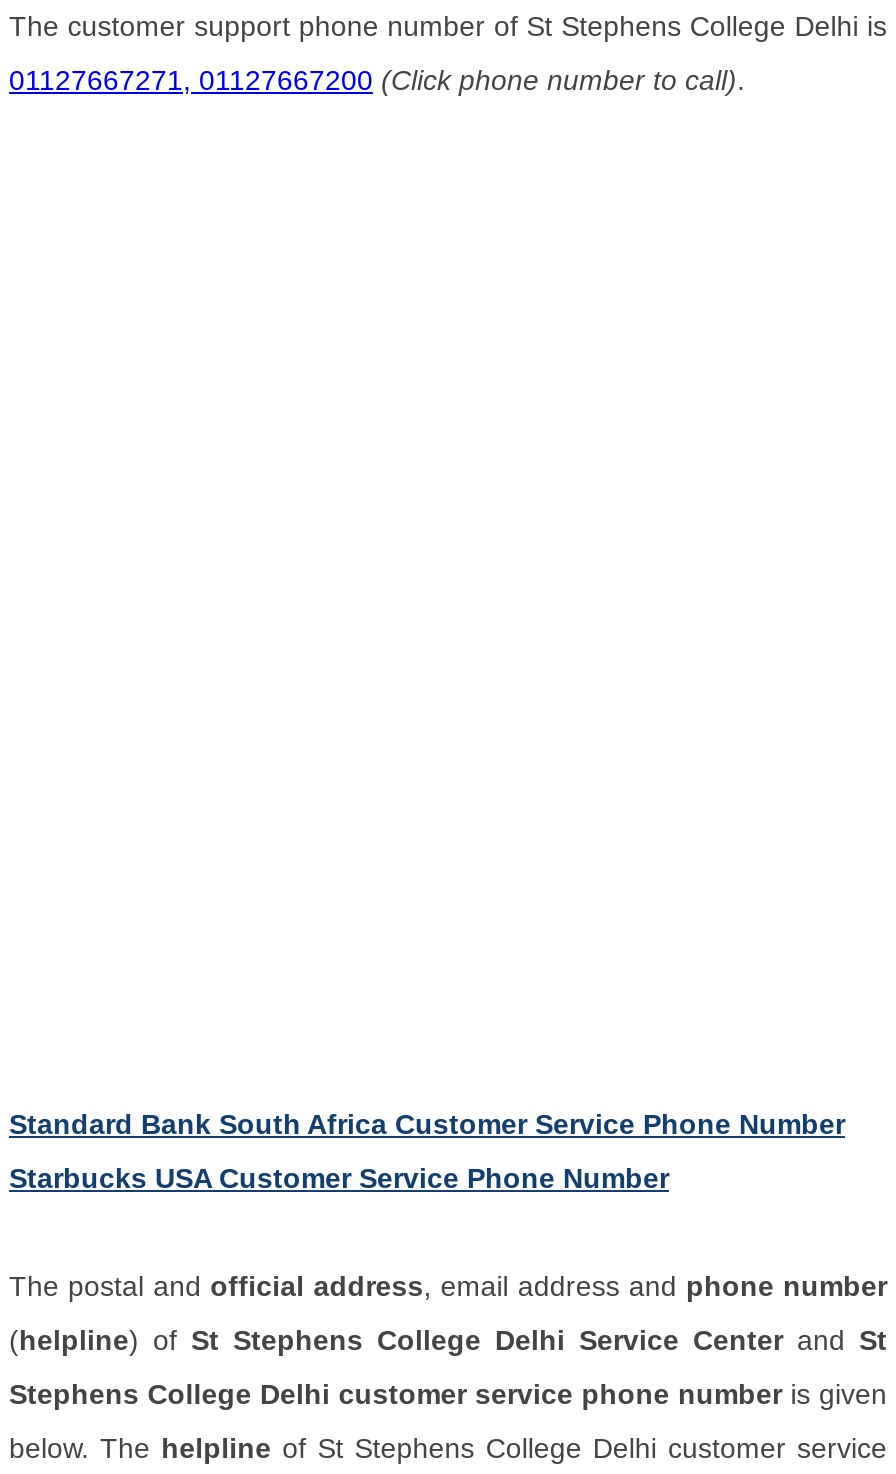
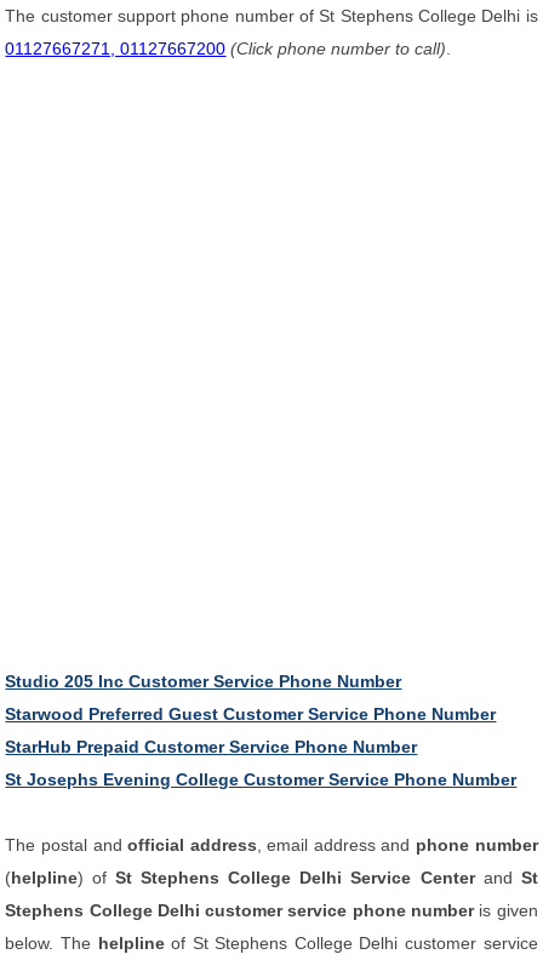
- Standard Bank South Africa Customer Service Phone Number
- Starbucks USA Customer Service Phone Number
+ Studio 205 Inc Customer Service Phone Number
+ Starwood Preferred Guest Customer Service Phone Number
+ StarHub Prepaid Customer Service Phone Number
+ St Josephs Evening College Customer Service Phone Number
